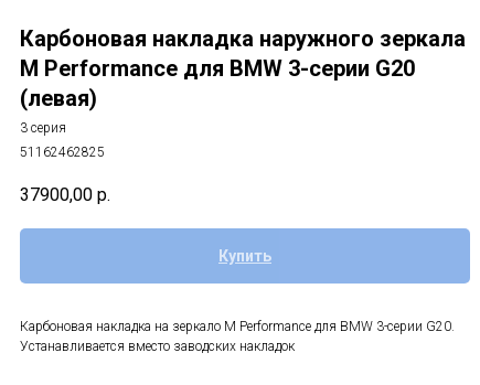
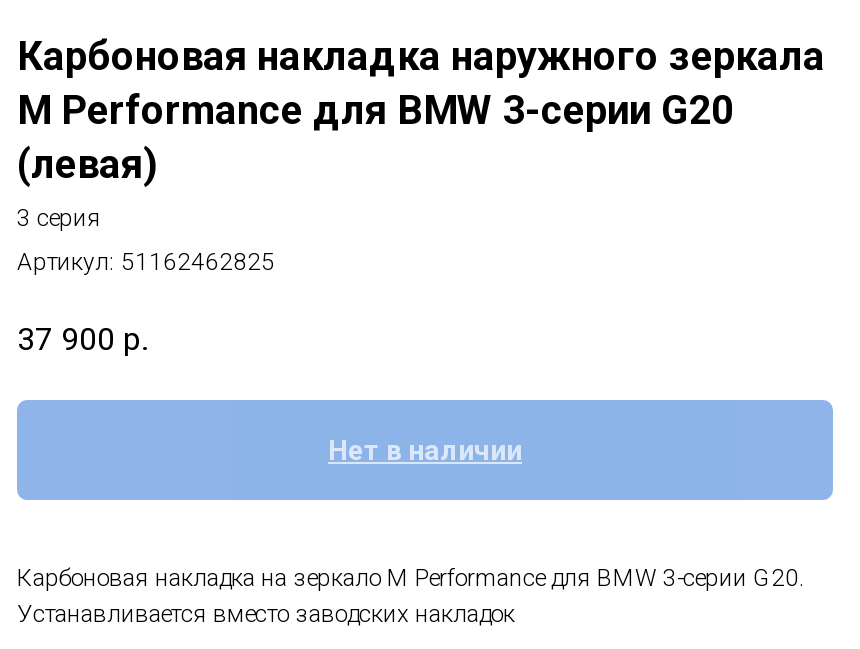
- 51162462825
+ Артикул: 51162462825

- 37900,00 р.
+ 37 900 р.

- Купить
+ Нет в наличии
